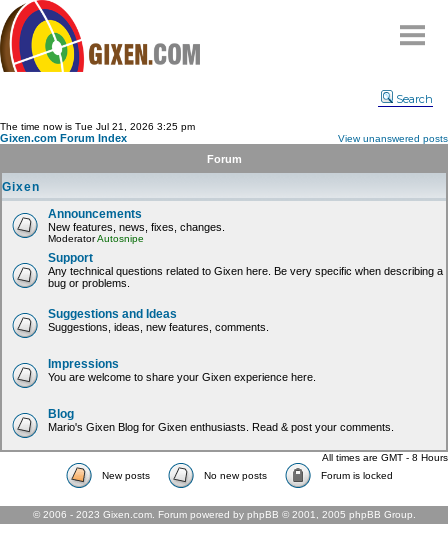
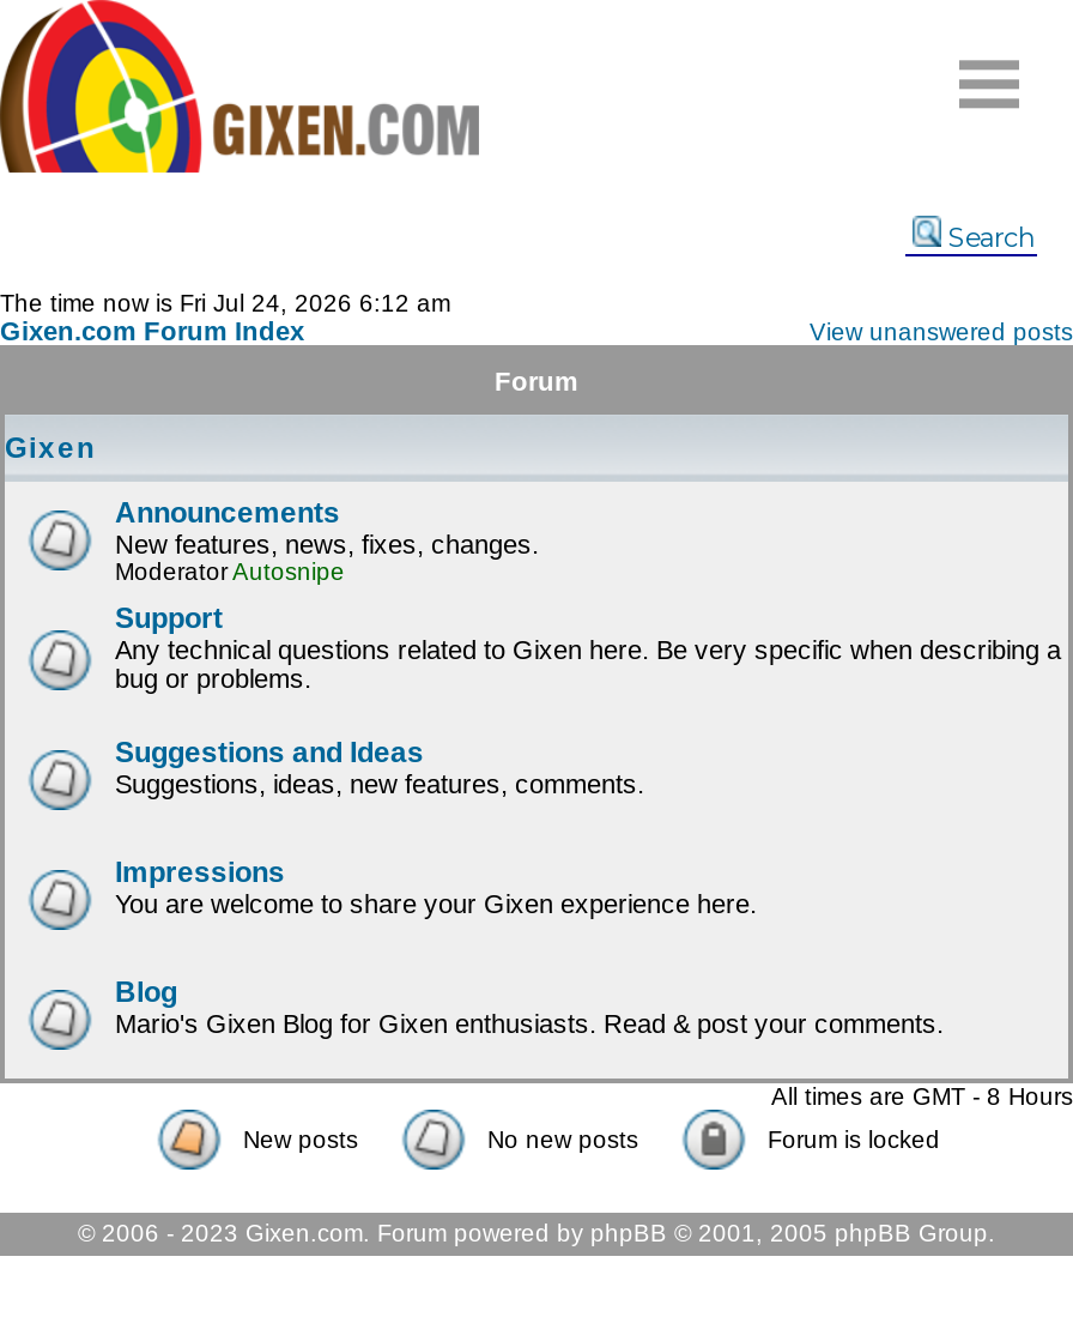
- The time now is Tue Jul 21, 2026 3:25 pm
+ The time now is Fri Jul 24, 2026 6:12 am
